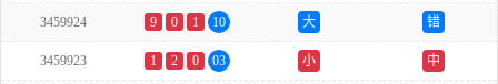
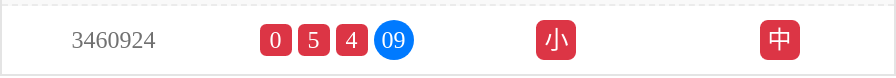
- 3459924
- 9
+ 3460924

- 1
- 10
- 大
- 错
- 3459923
- 1
- 2
- 0
- 03
+ 5
+ 4
+ 09
